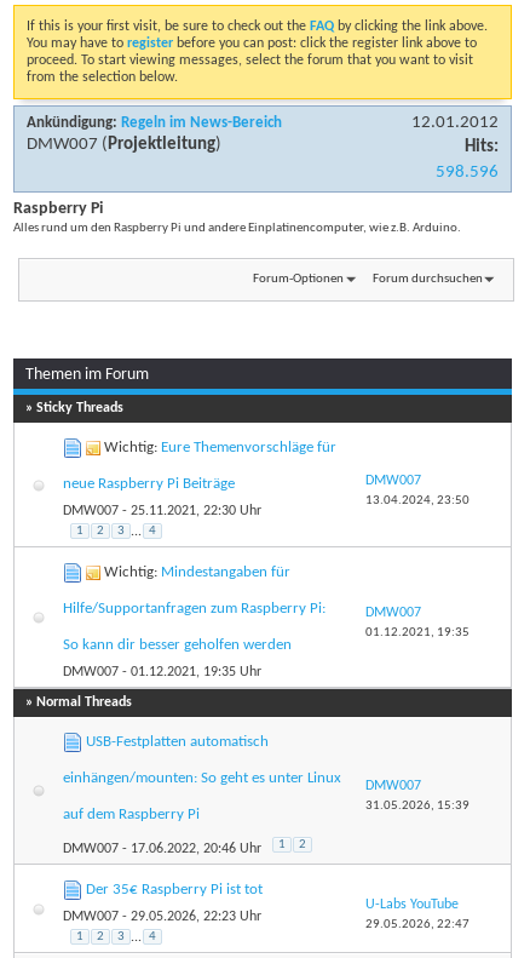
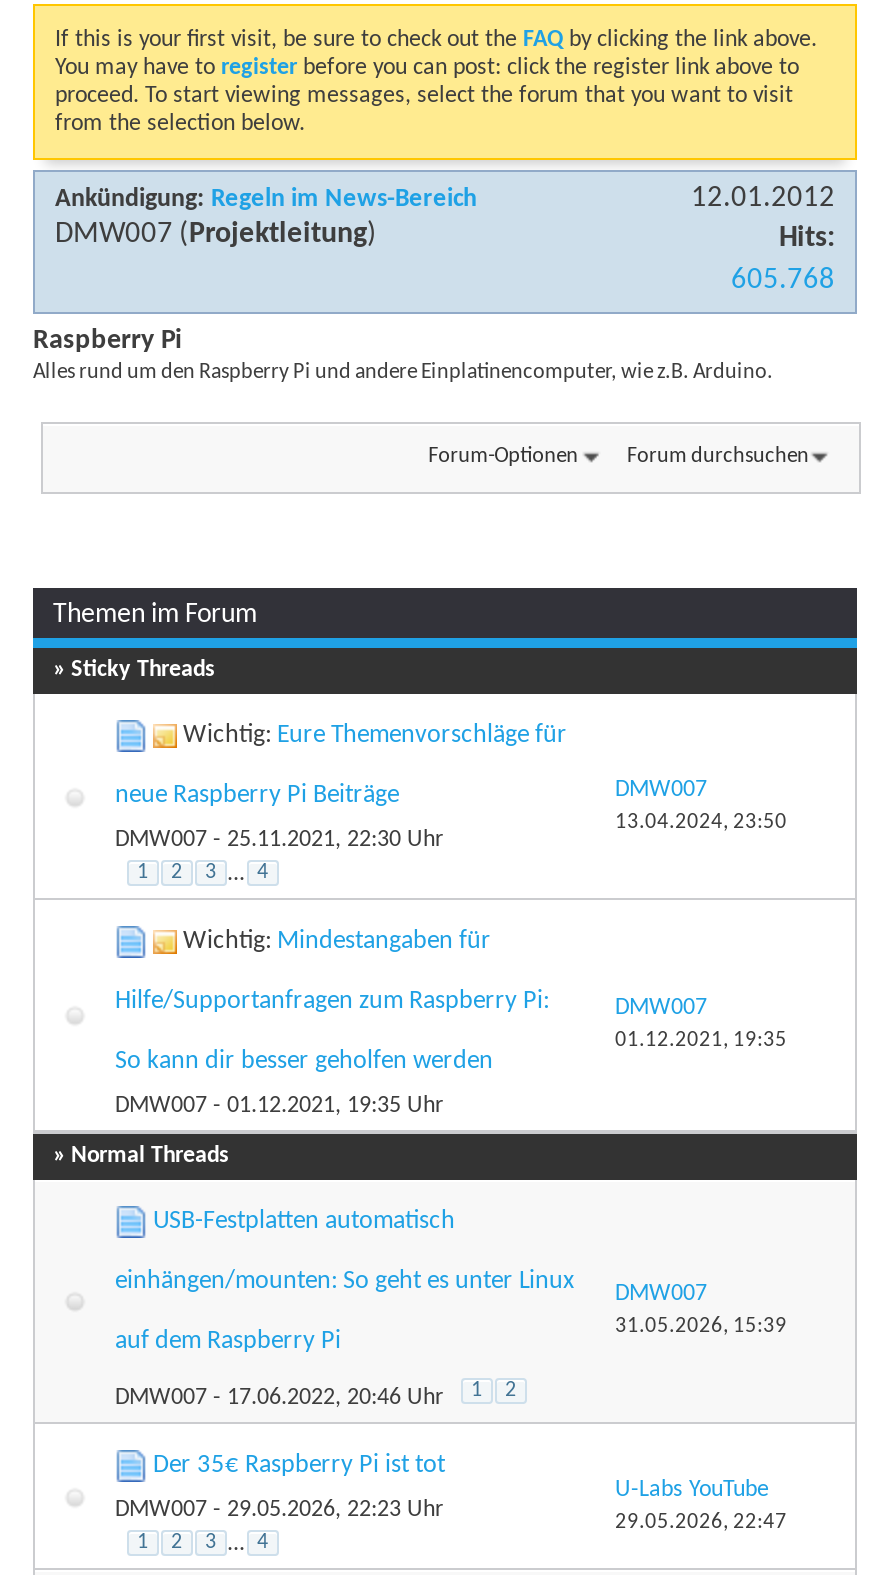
- 598.596
+ 605.768
